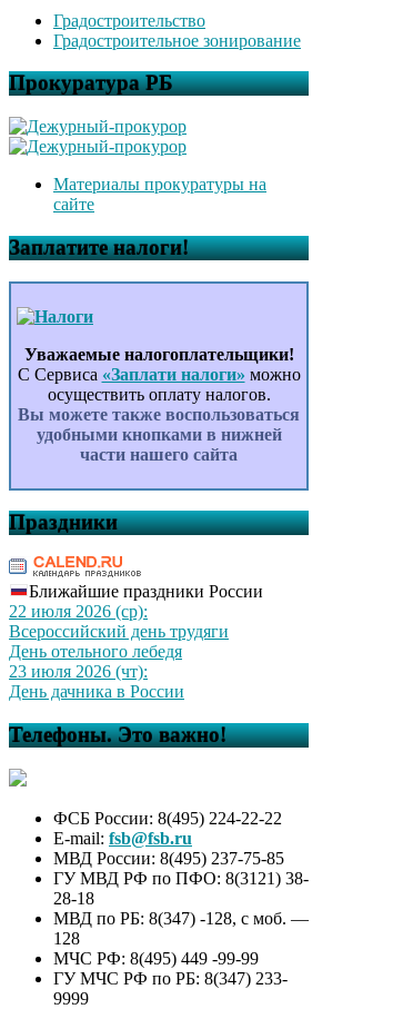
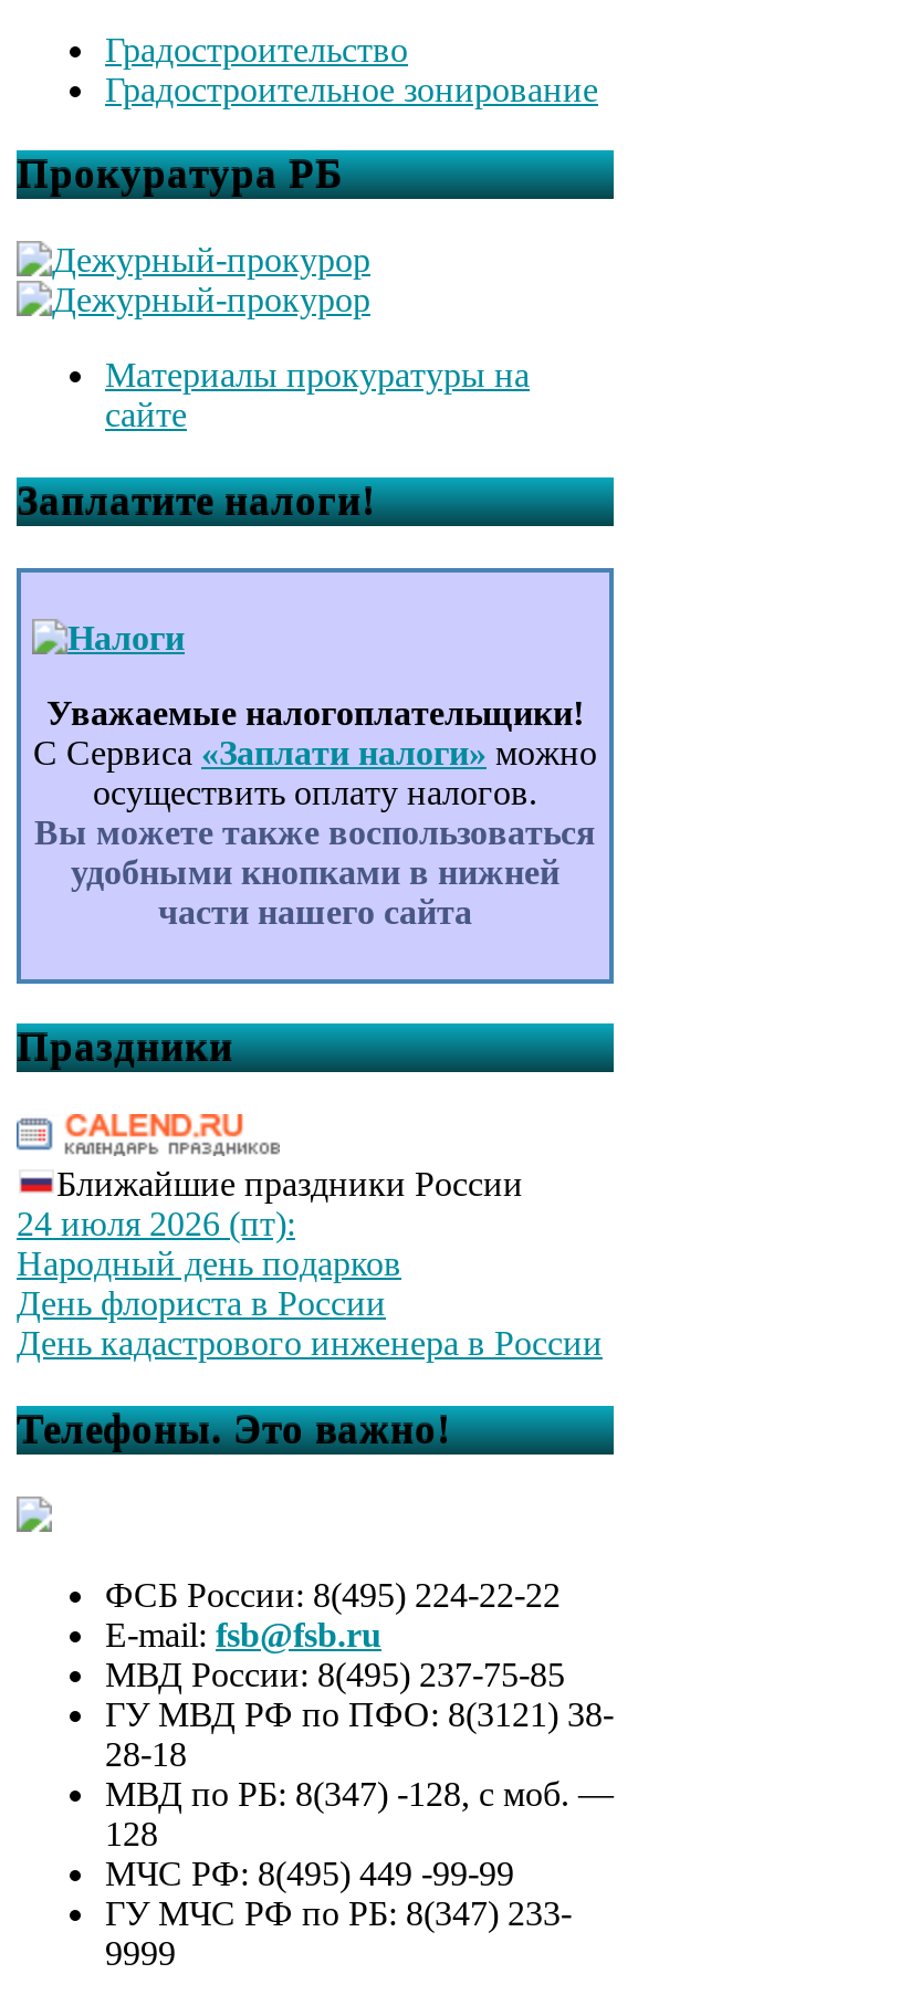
- 22 июля 2026 (ср):
- Всероссийский день трудяги
- День отельного лебедя
- 23 июля 2026 (чт):
- День дачника в России
+ 24 июля 2026 (пт):
+ Народный день подарков
+ День флориста в России
+ День кадастрового инженера в России
